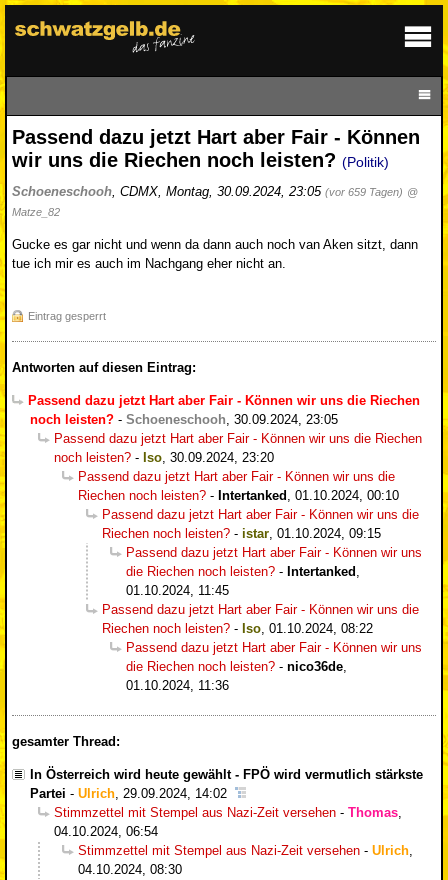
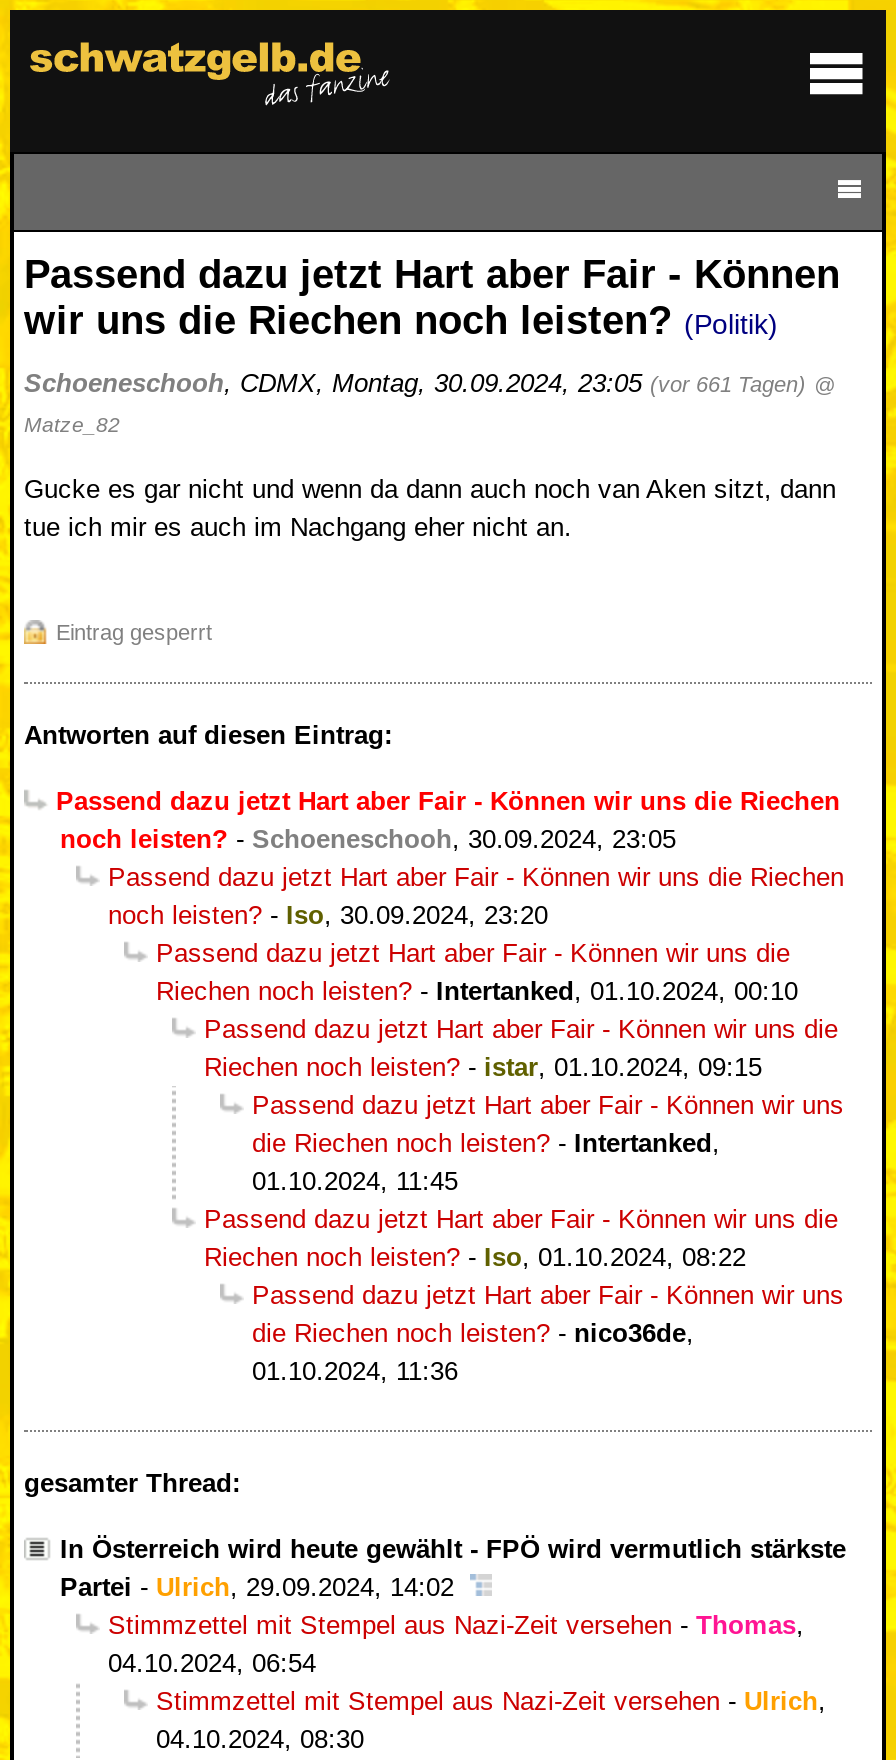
- Schoeneschooh, CDMX, Montag, 30.09.2024, 23:05 (vor 659 Tagen) @
+ Schoeneschooh, CDMX, Montag, 30.09.2024, 23:05 (vor 661 Tagen) @
